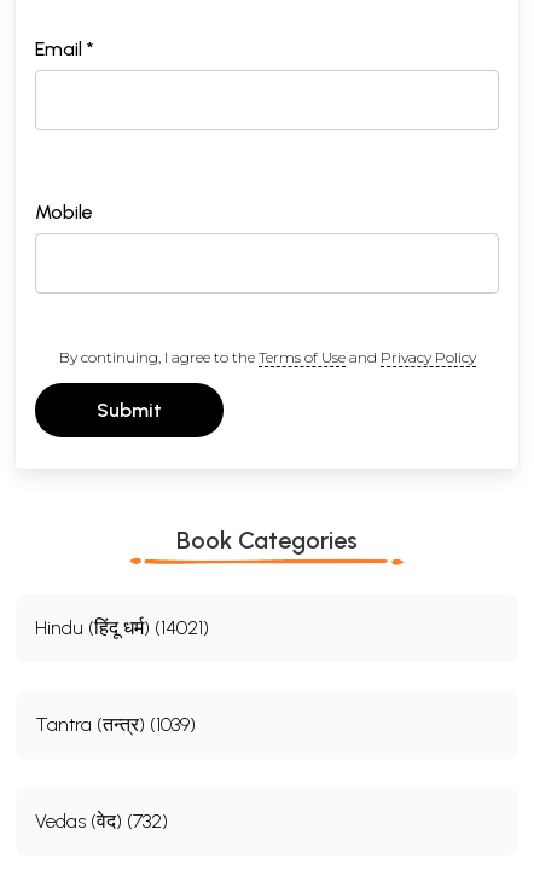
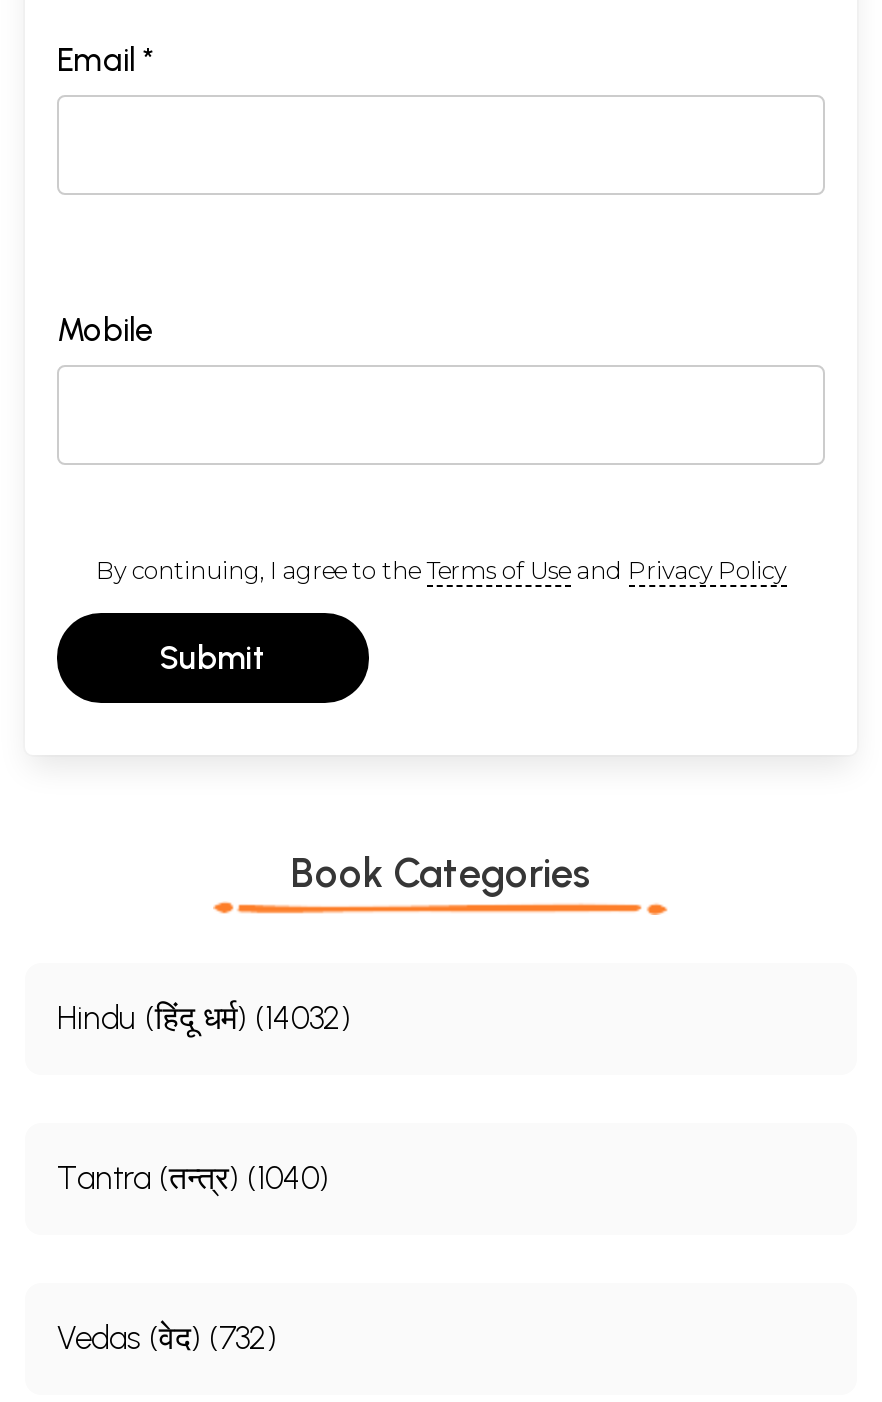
- Hindu (हिंदू धर्म) (14021)
+ Hindu (हिंदू धर्म) (14032)

- Tantra (तन्त्र) (1039)
+ Tantra (तन्त्र) (1040)
